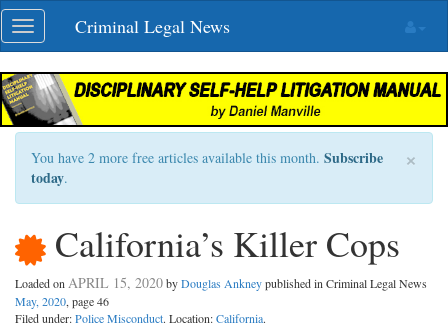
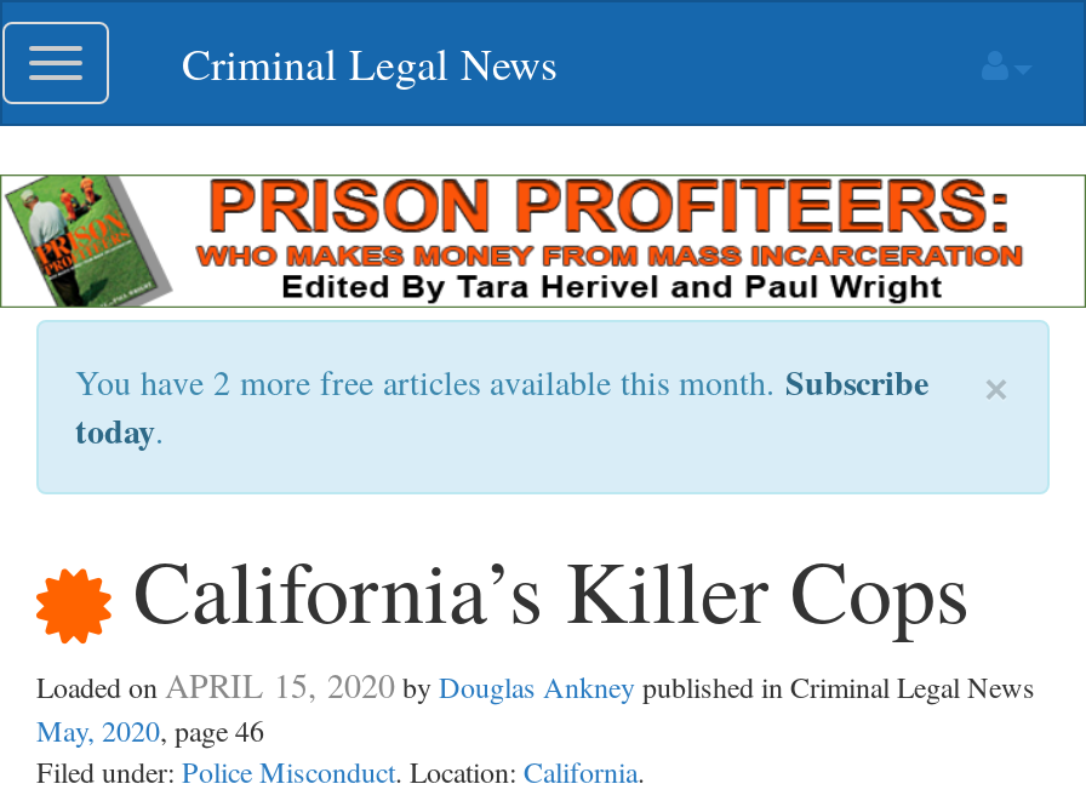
- [image]
+ [image]
